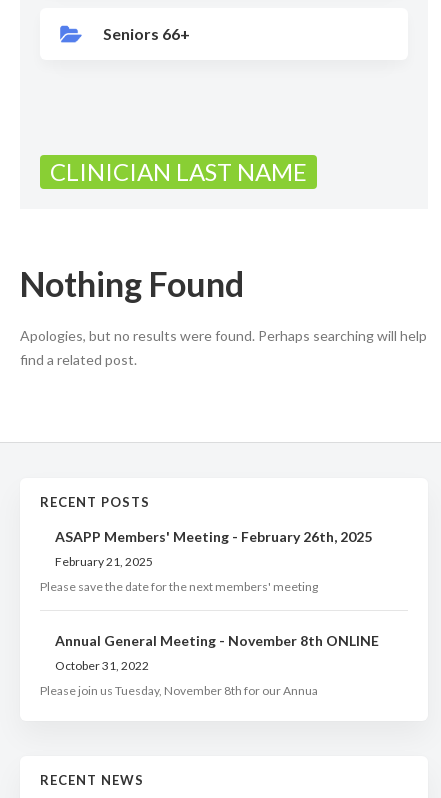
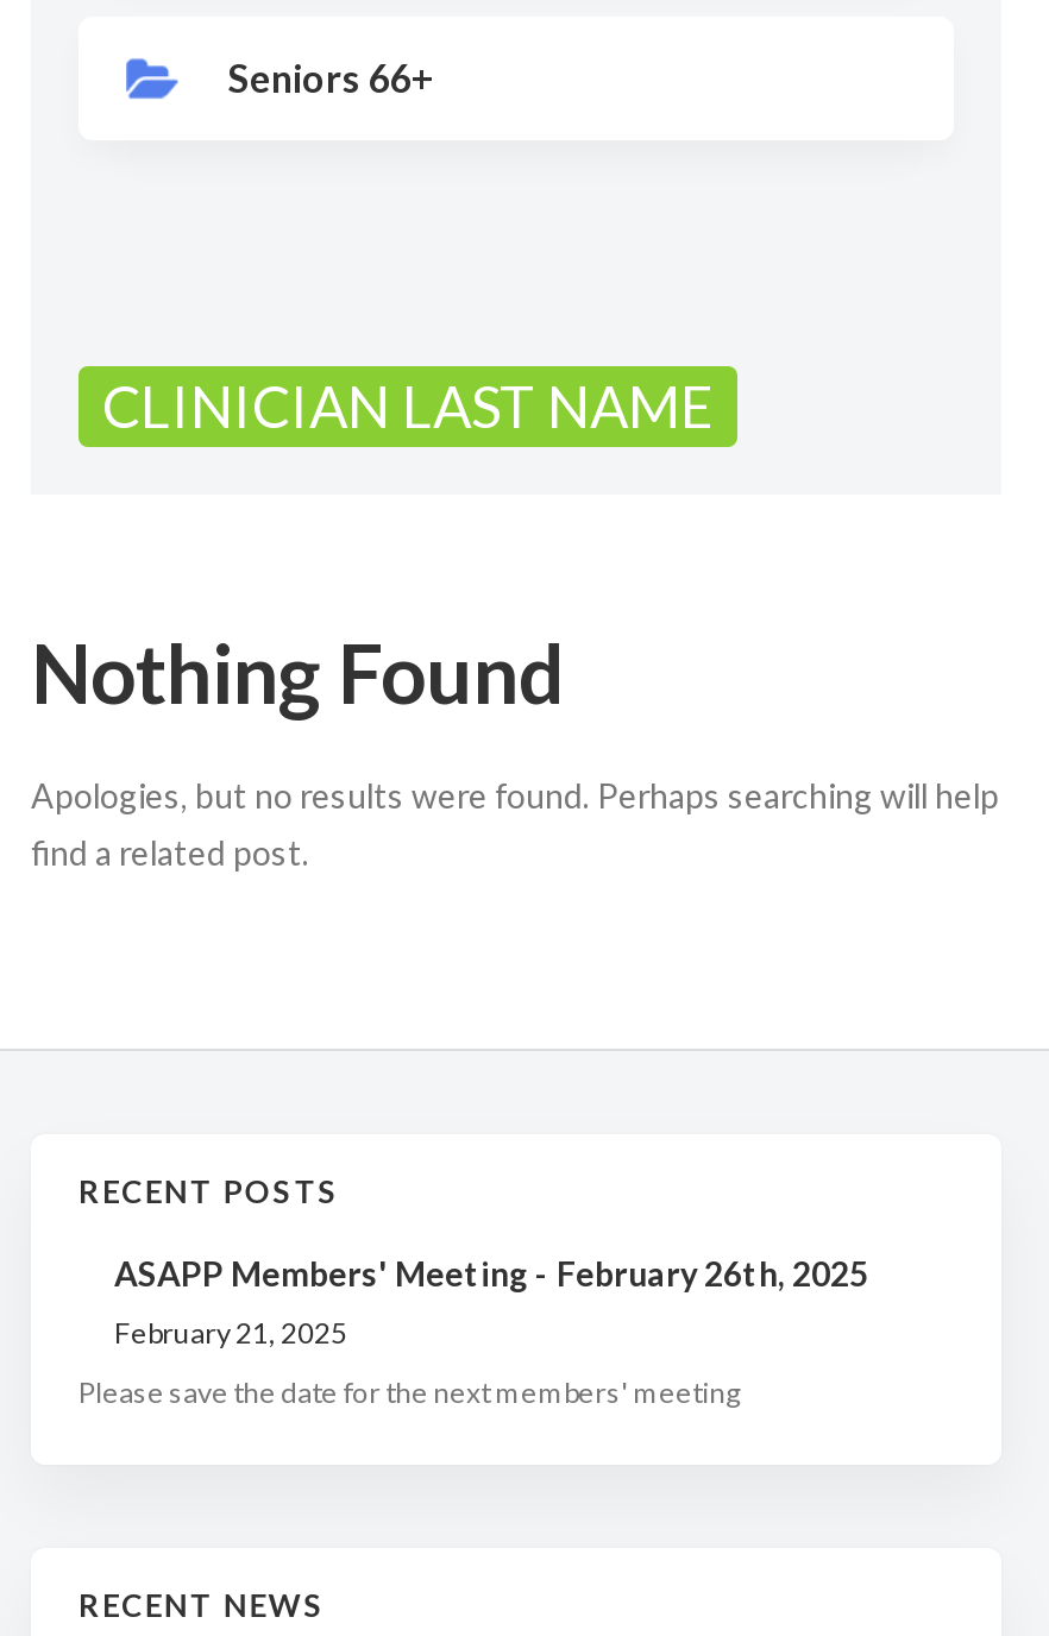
- Annual General Meeting - November 8th ONLINE
- October 31, 2022
- Please join us Tuesday, November 8th for our Annua
